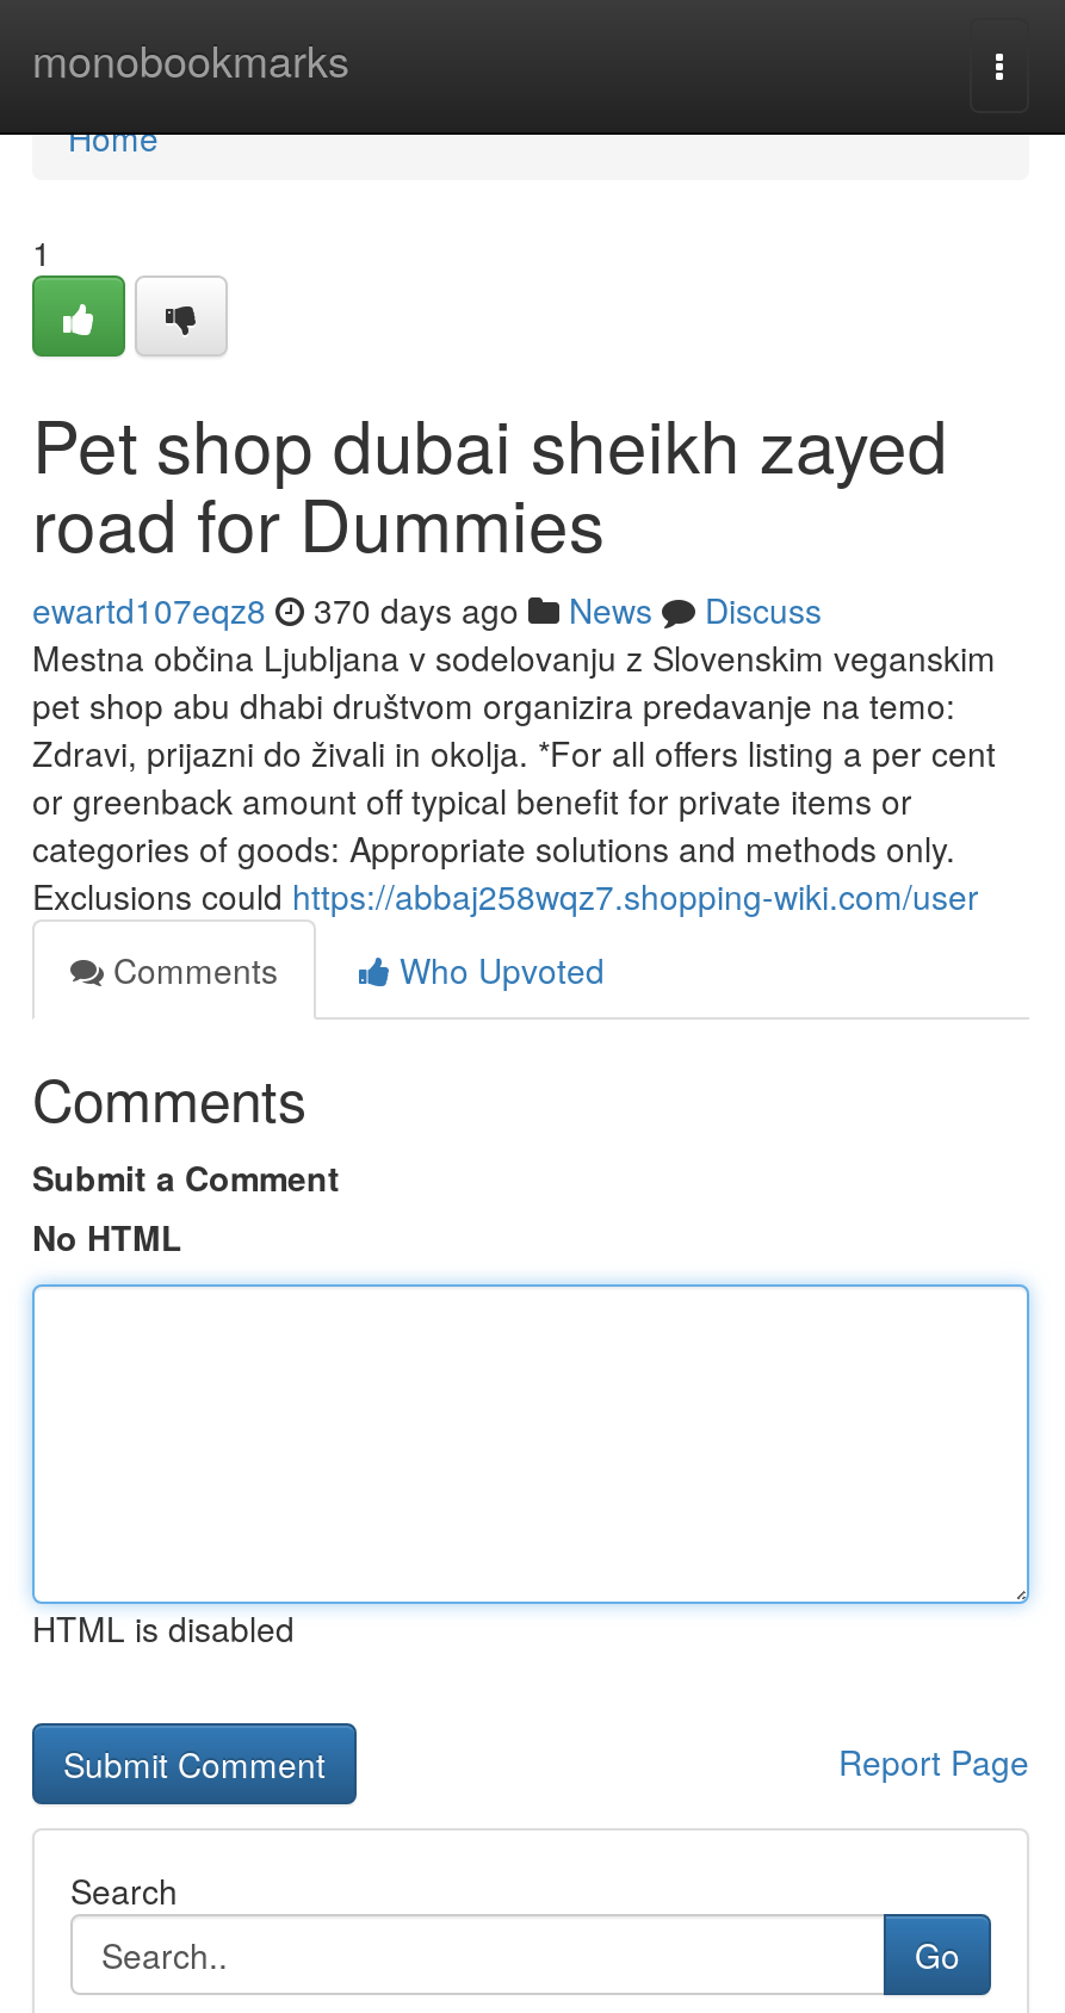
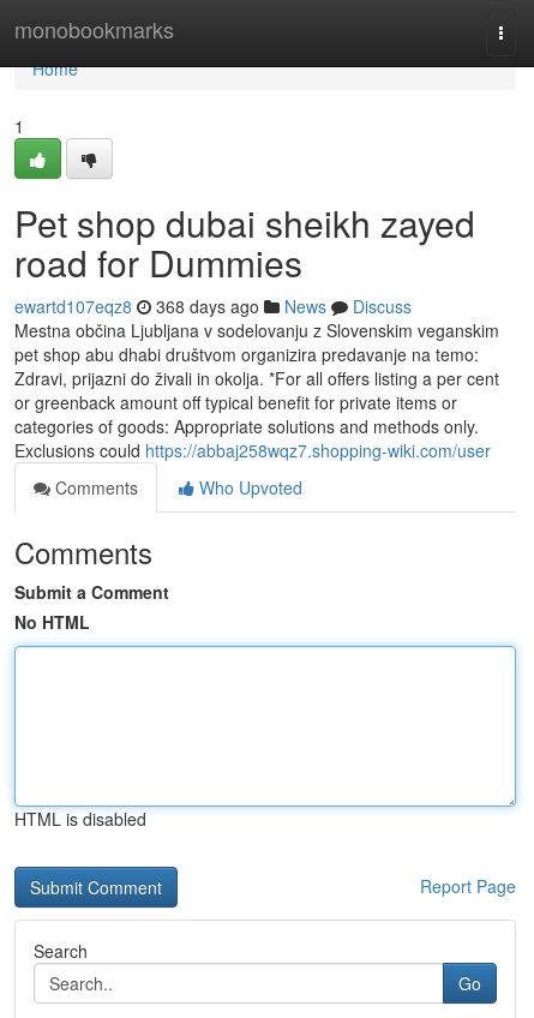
- ewartd107eqz8 370 days ago News Discuss
+ ewartd107eqz8 368 days ago News Discuss
